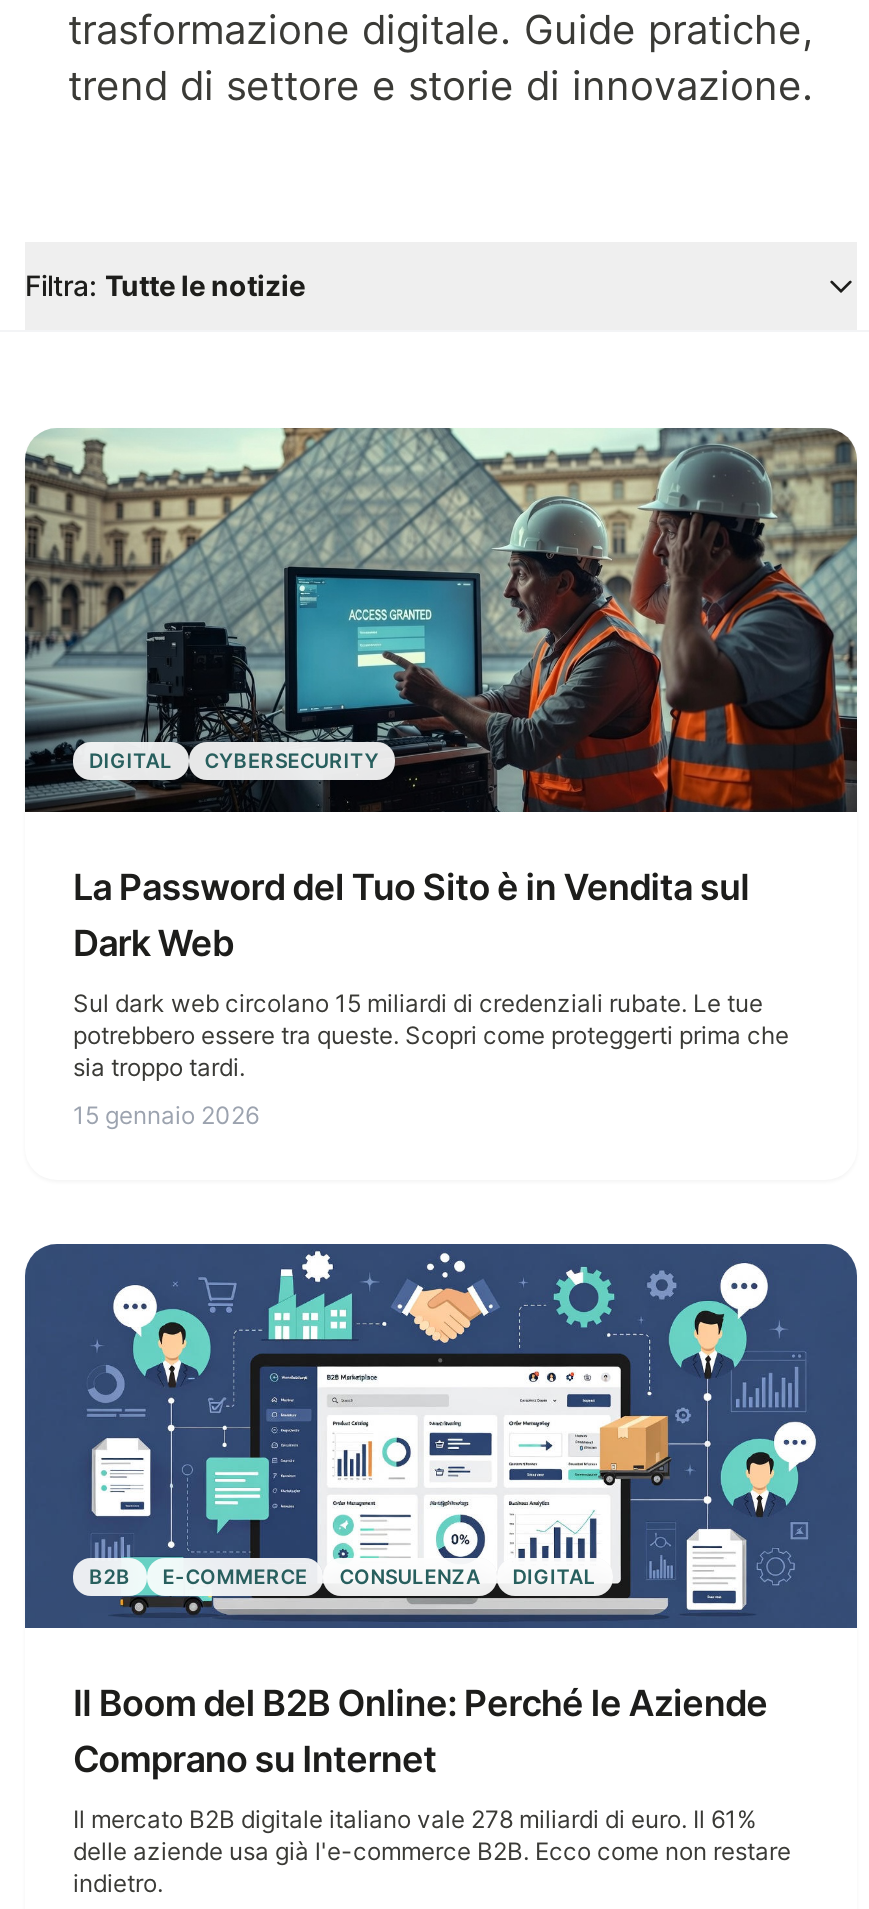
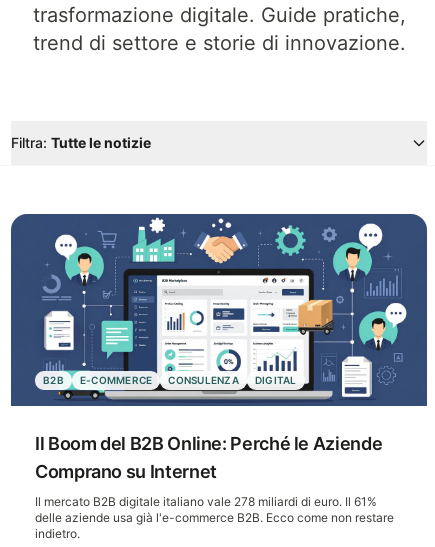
- [image]
- DIGITAL
- CYBERSECURITY
- La Password del Tuo Sito è in Vendita sul
- Dark Web
- Sul dark web circolano 15 miliardi di credenziali rubate. Le tue
- potrebbero essere tra queste. Scopri come proteggerti prima che
- sia troppo tardi.
- 15 gennaio 2026
